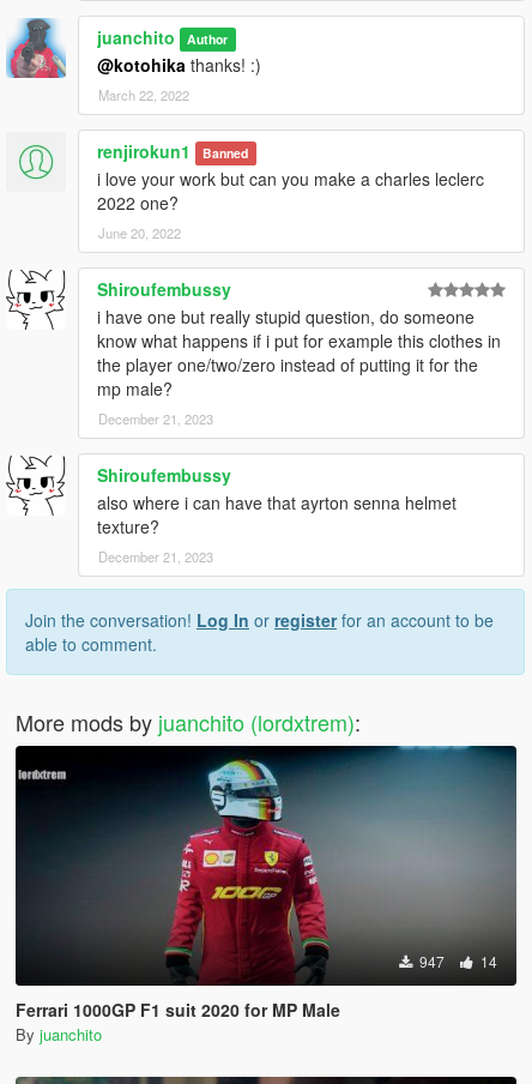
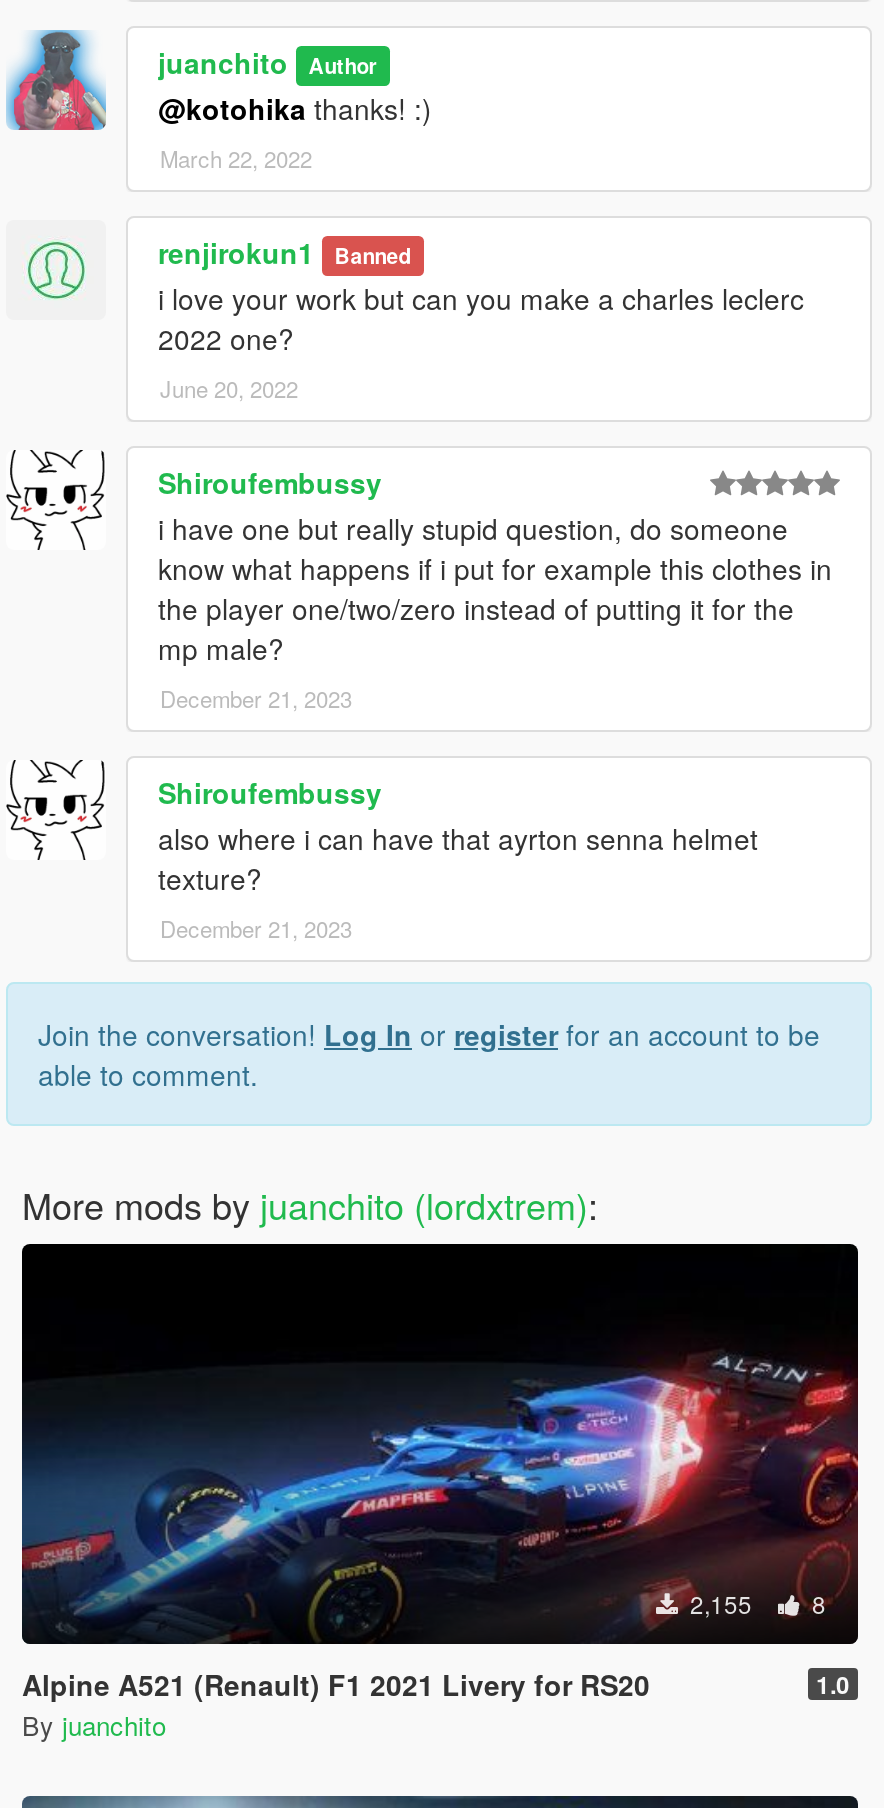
- [image]
- 947
- 14
+ [image]
+ 2,155
+ 8

- Ferrari 1000GP F1 suit 2020 for MP Male
+ Alpine A521 (Renault) F1 2021 Livery for RS20
+ 1.0
